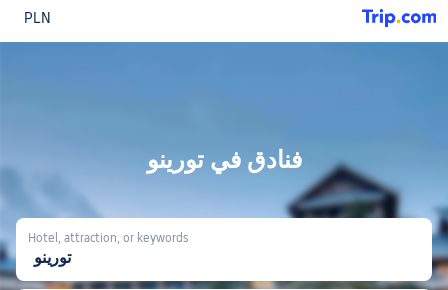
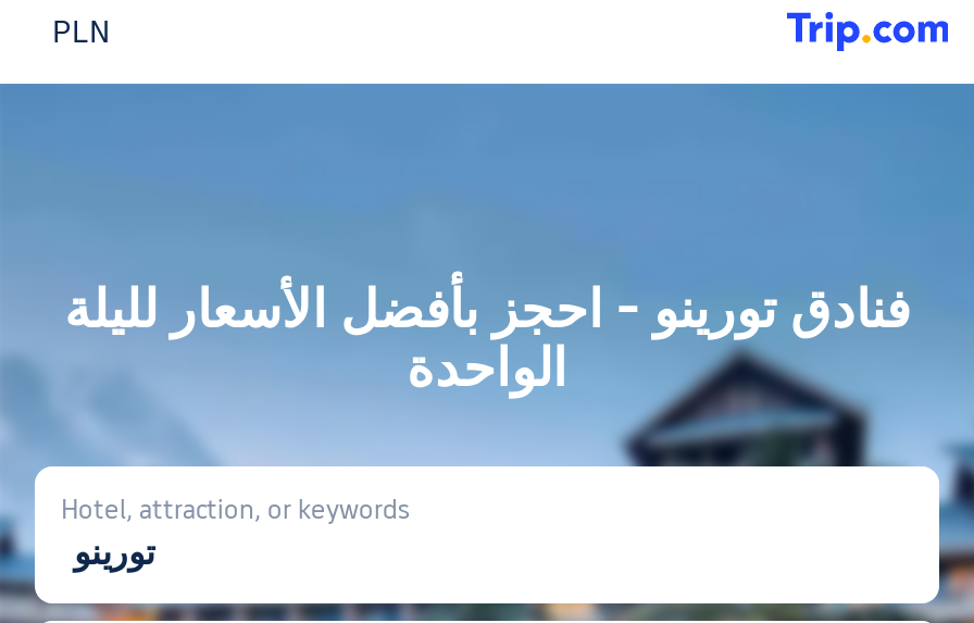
- فنادق في تورينو
+ فنادق تورينو - احجز بأفضل الأسعار لليلة
+ الواحدة
